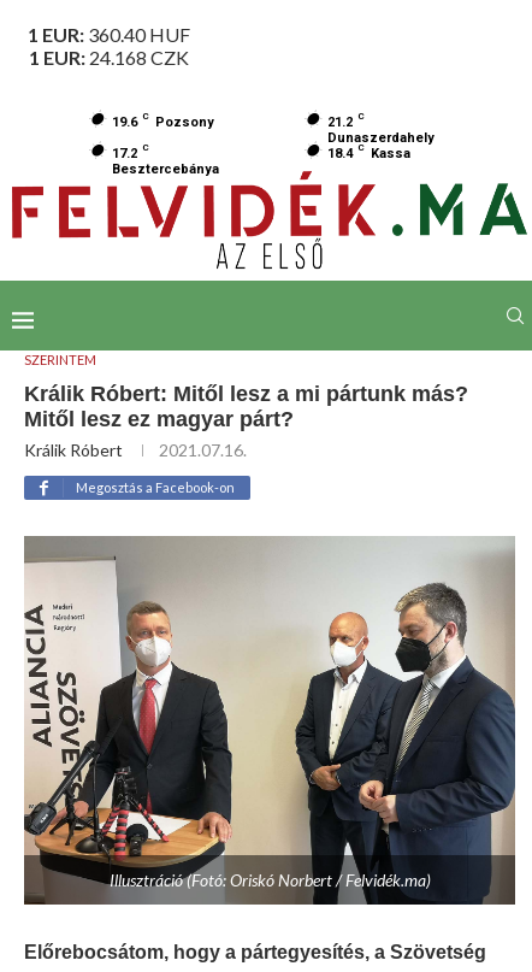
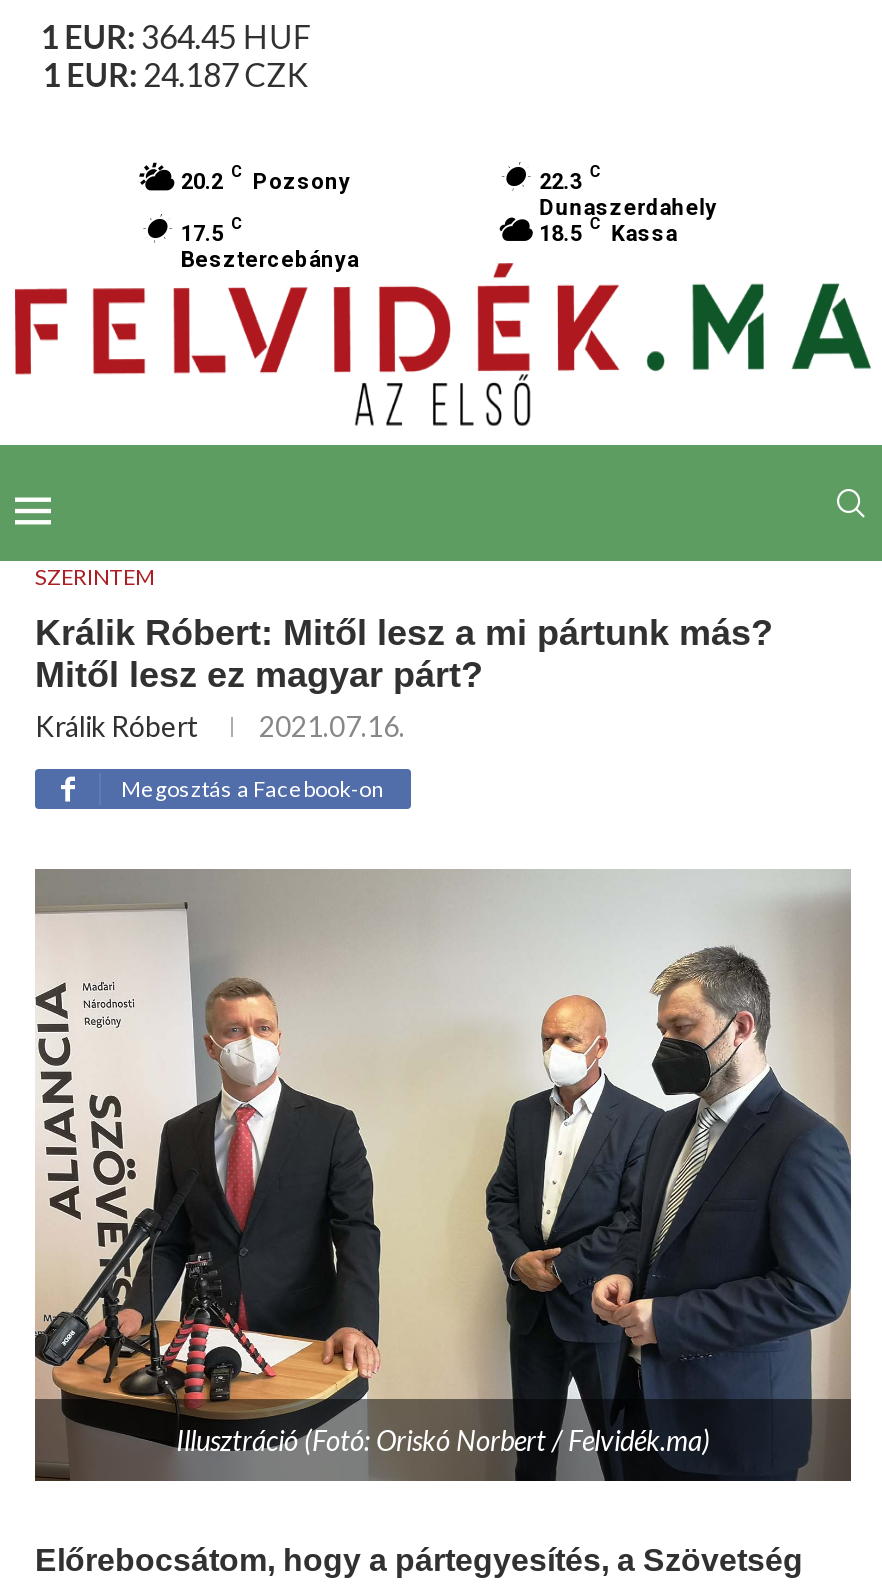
- 1 EUR: 360.40 HUF
+ 1 EUR: 364.45 HUF

- 1 EUR: 24.168 CZK
+ 1 EUR: 24.187 CZK

- 19.6 C Pozsony
+ 20.2 C Pozsony

- 21.2 C
+ 22.3 C

- 17.2 C
+ 17.5 C

- 18.4 C Kassa
+ 18.5 C Kassa
